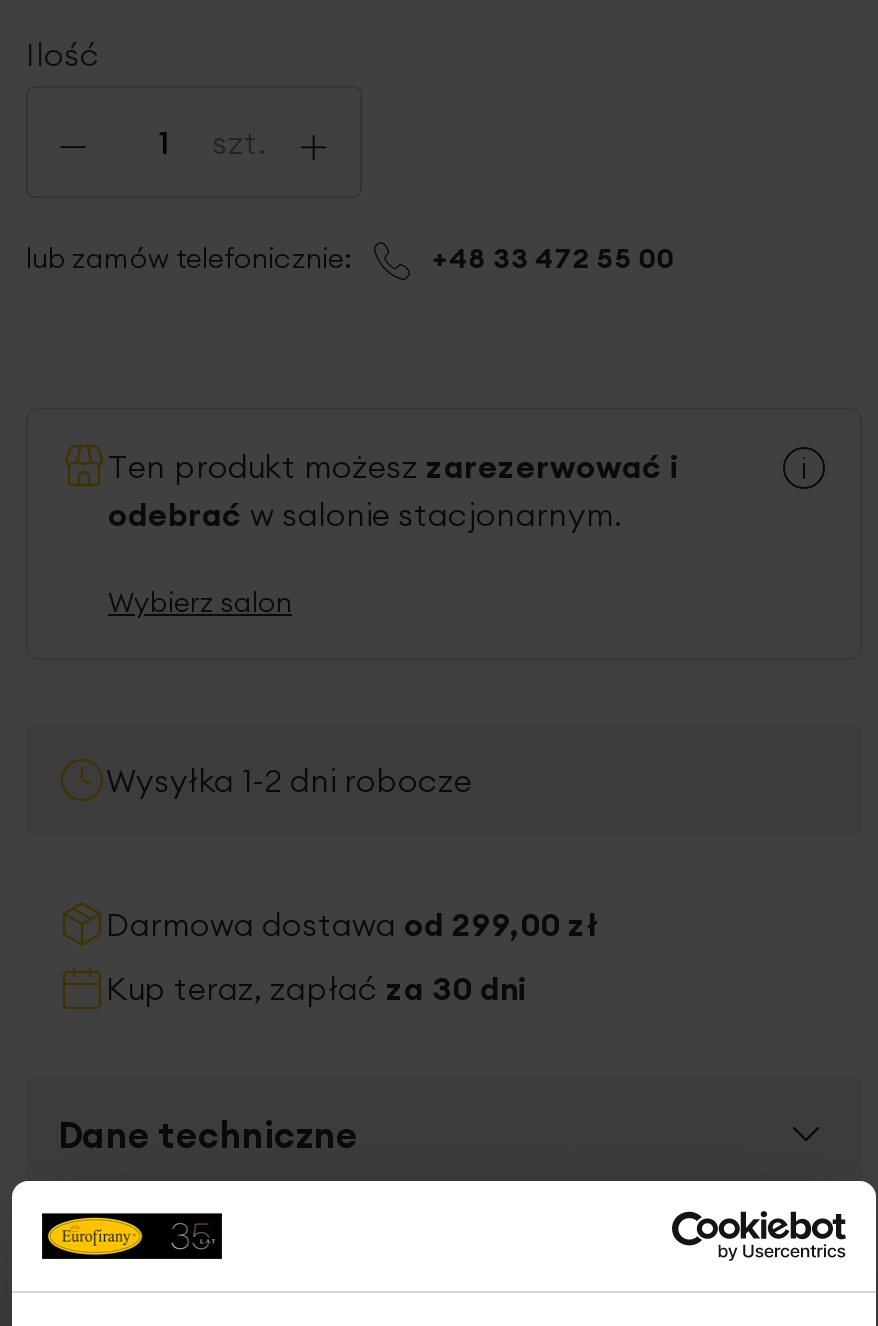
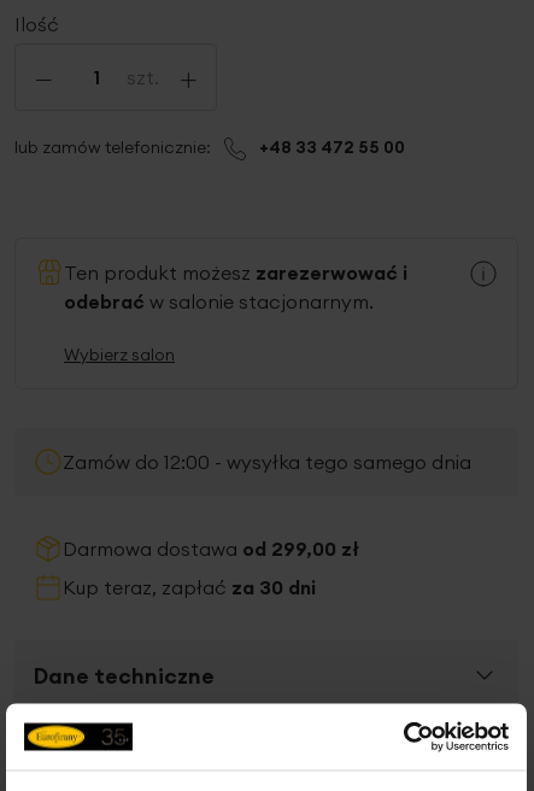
- Wysyłka 1-2 dni robocze
+ Zamów do 12:00 - wysyłka tego samego dnia
